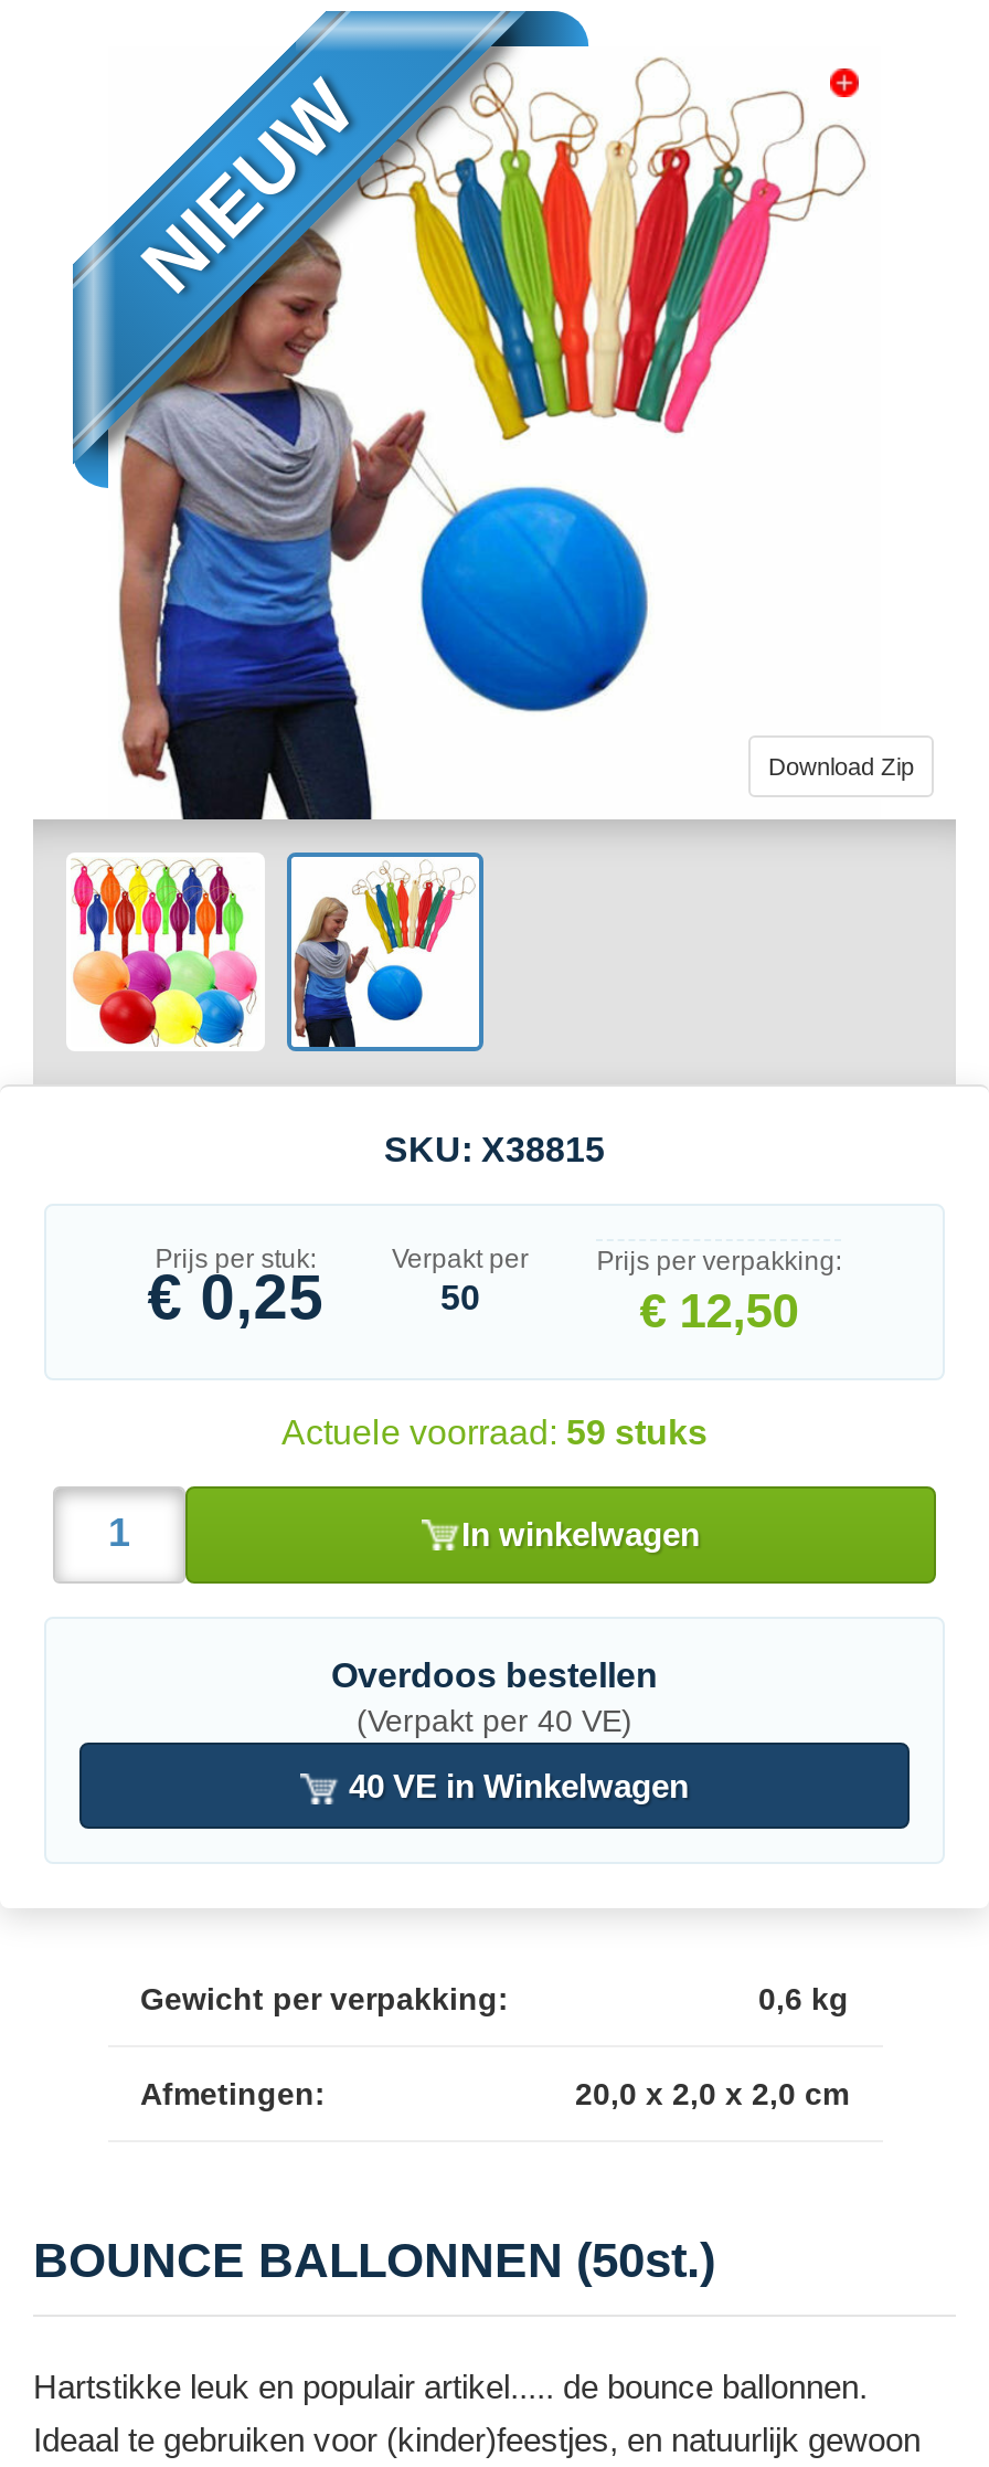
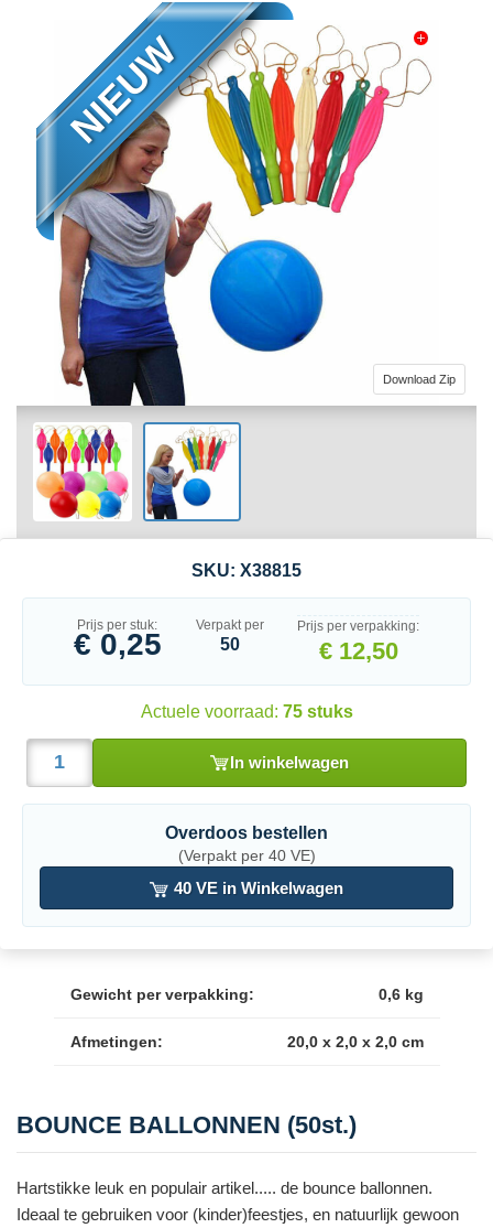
- Actuele voorraad: 59 stuks
+ Actuele voorraad: 75 stuks
